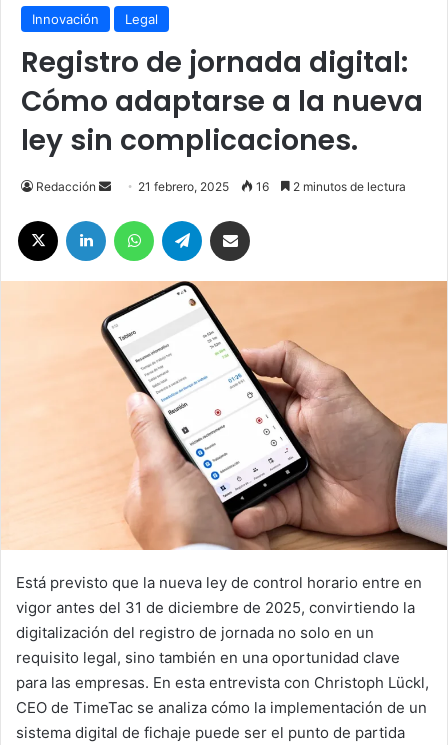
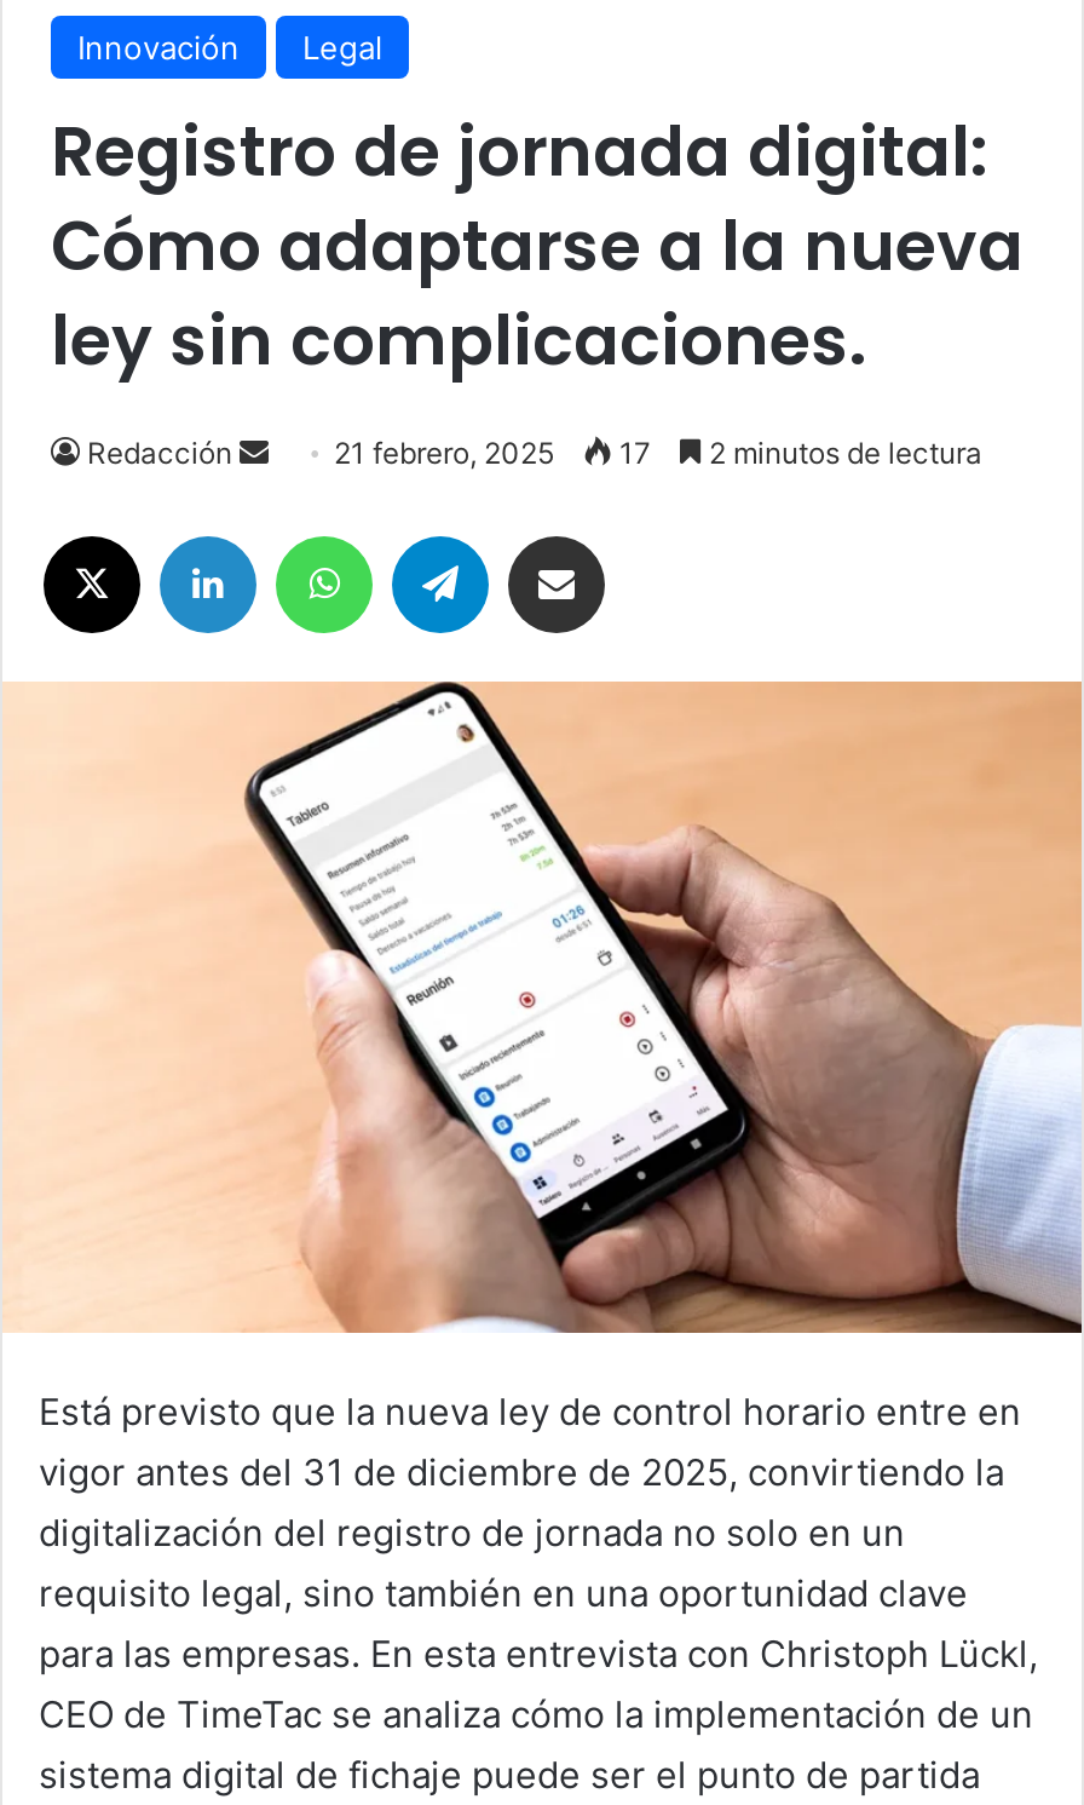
- 16
+ 17
